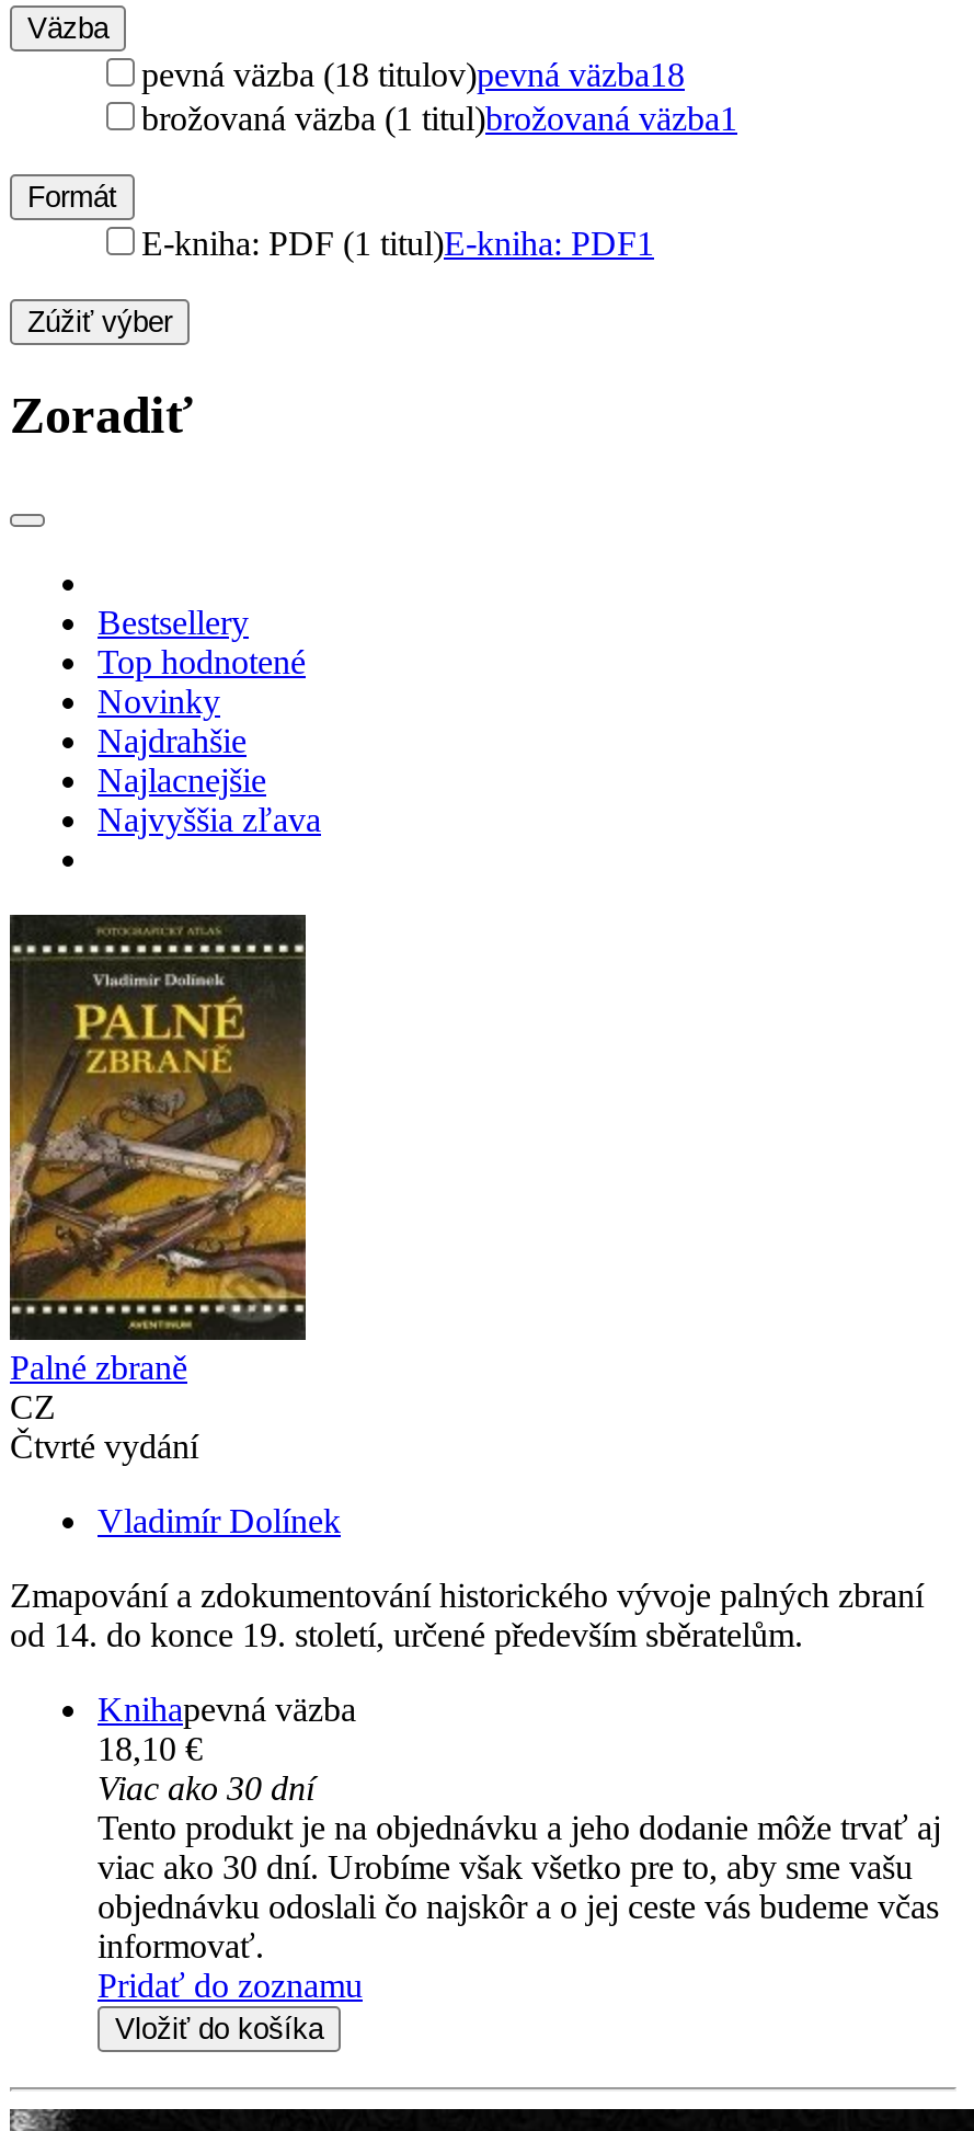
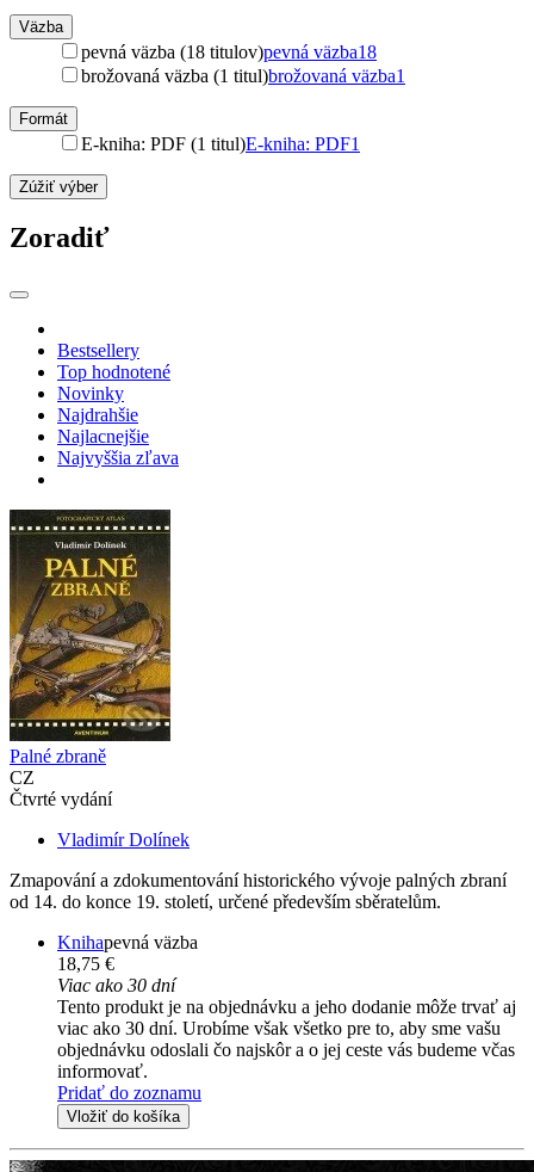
- 18,10 €
+ 18,75 €
